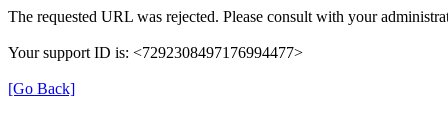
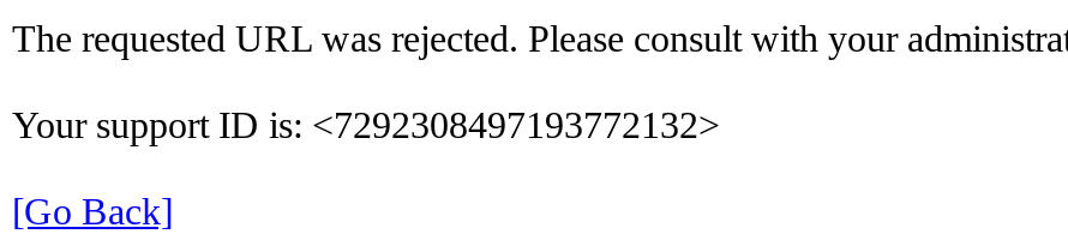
- Your support ID is: <7292308497176994477>
+ Your support ID is: <7292308497193772132>
